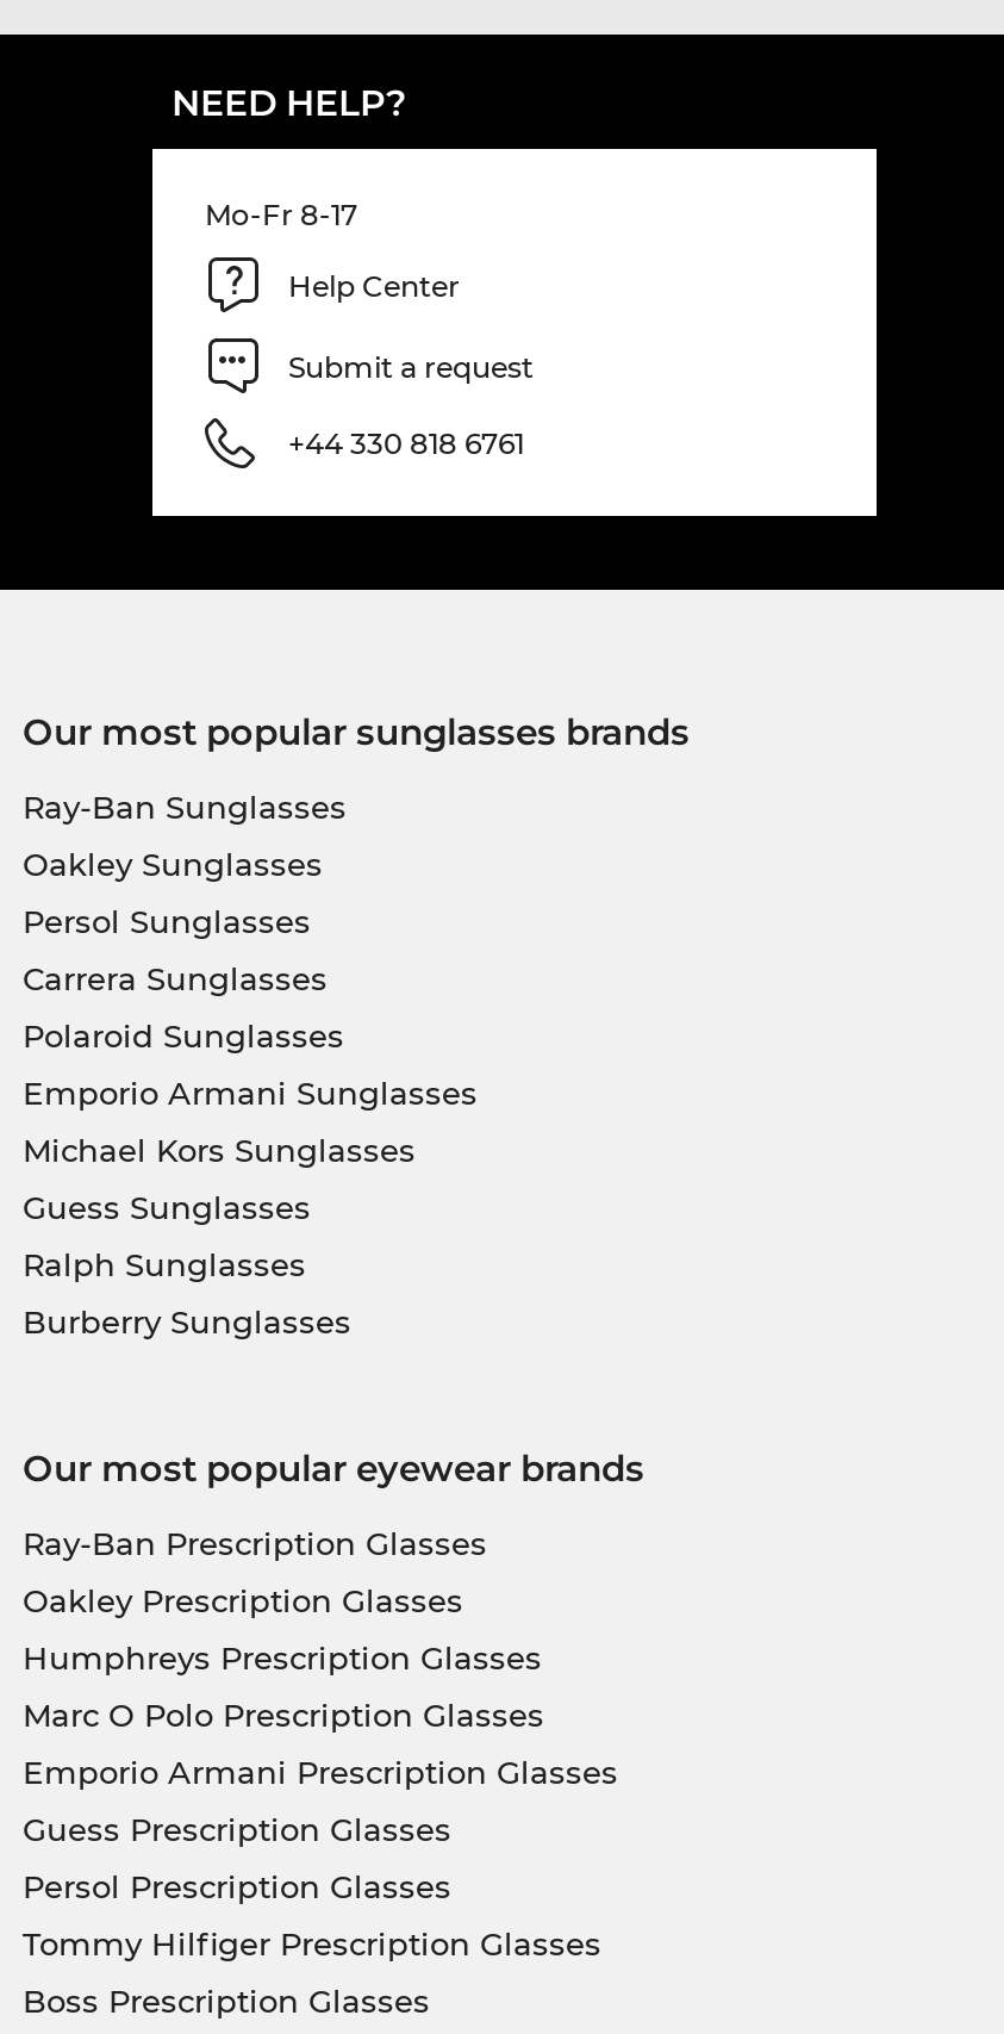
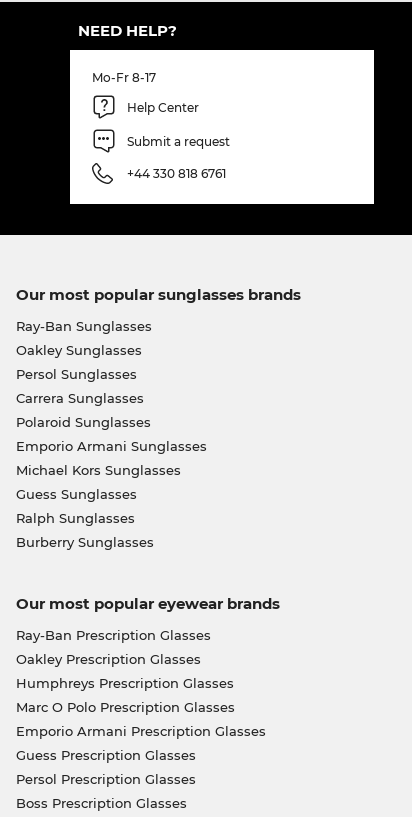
- Tommy Hilfiger Prescription Glasses
